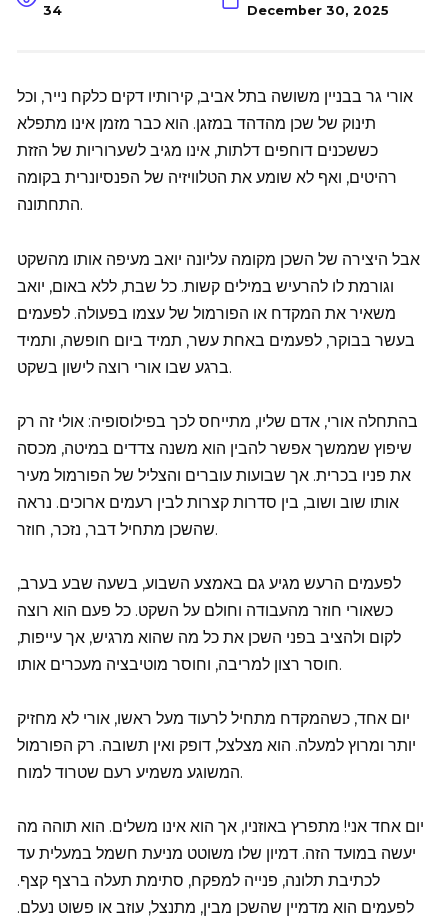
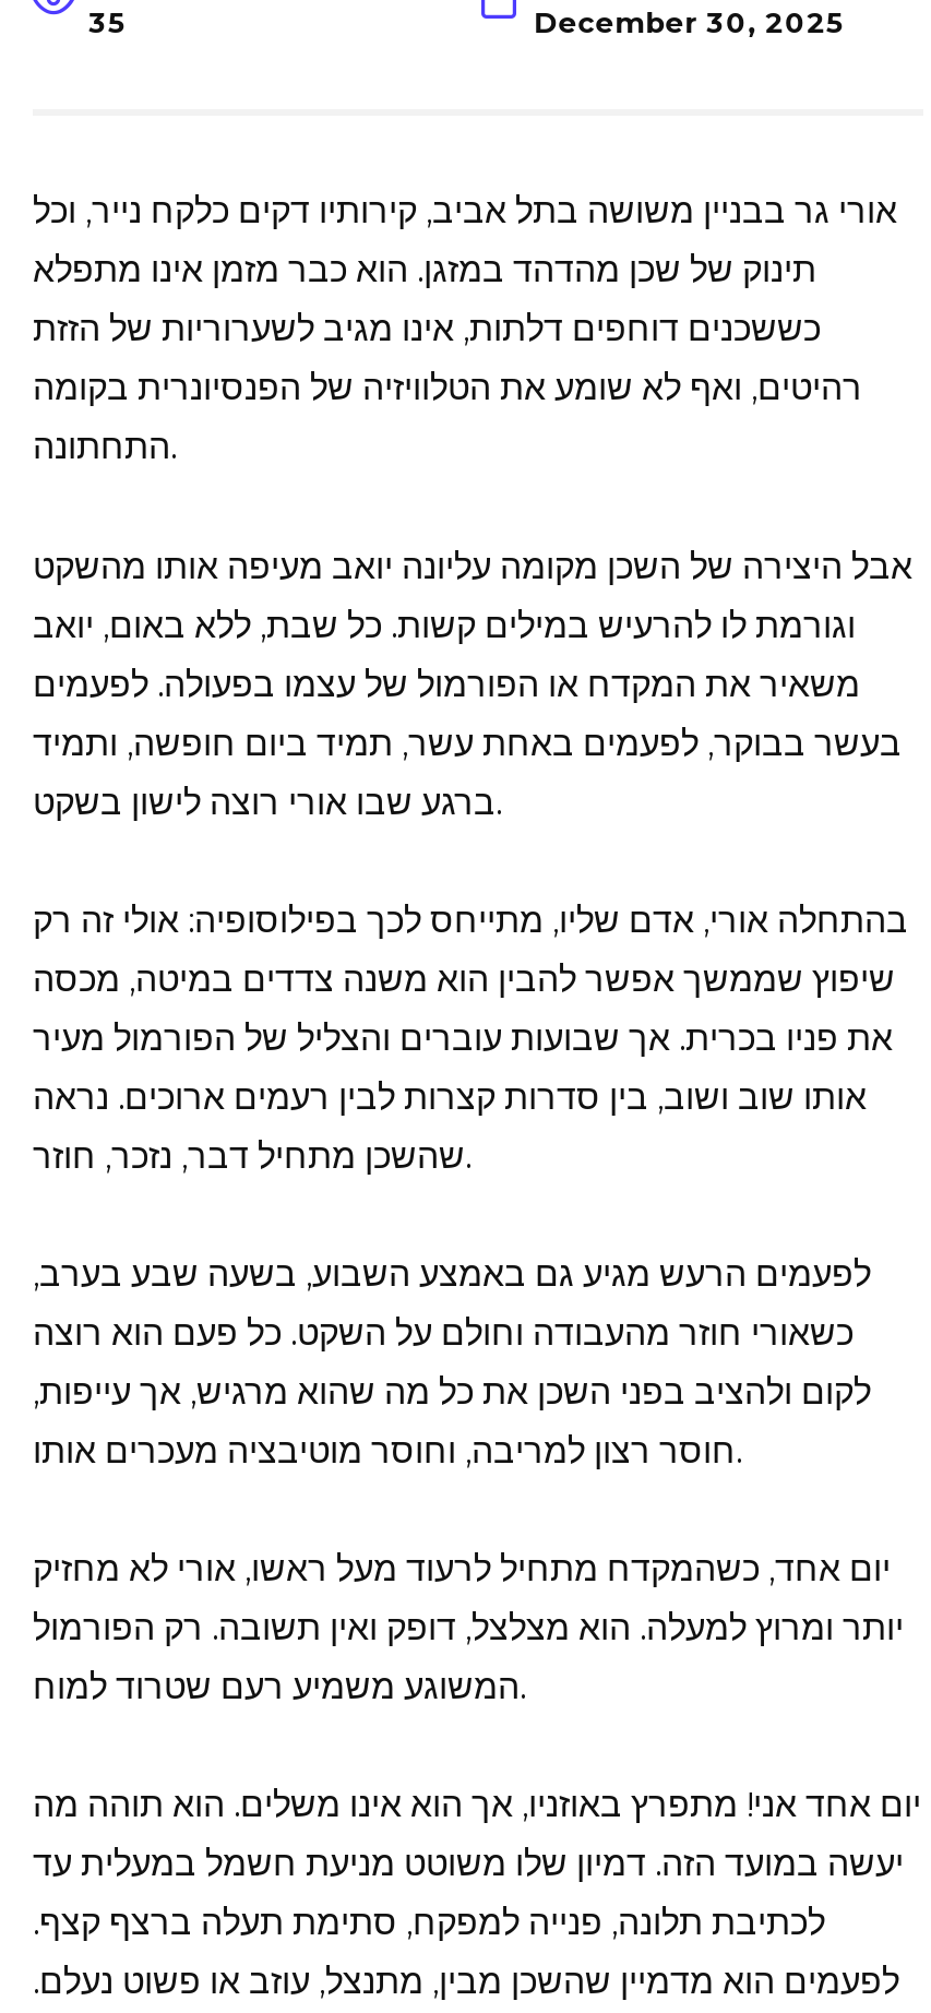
- 34
+ 35
